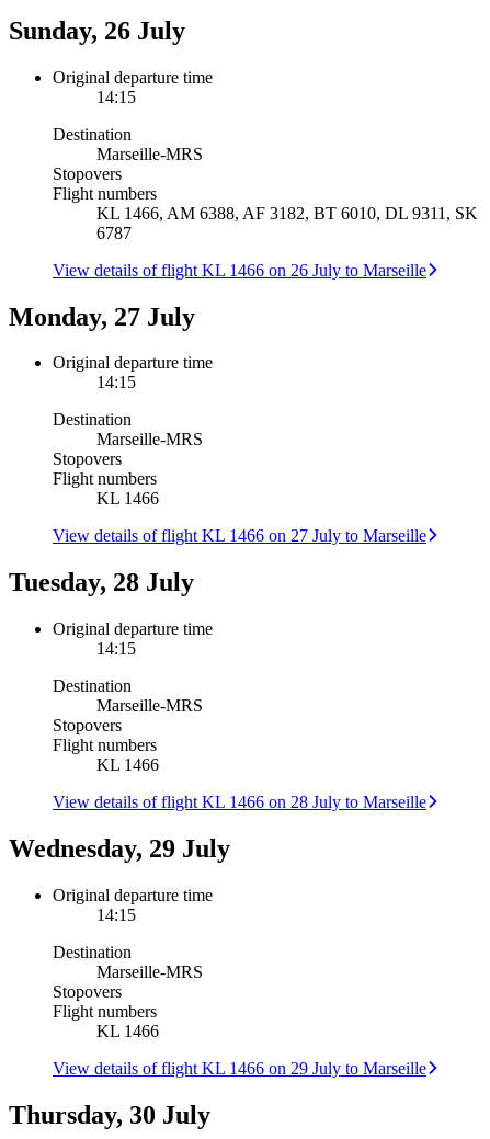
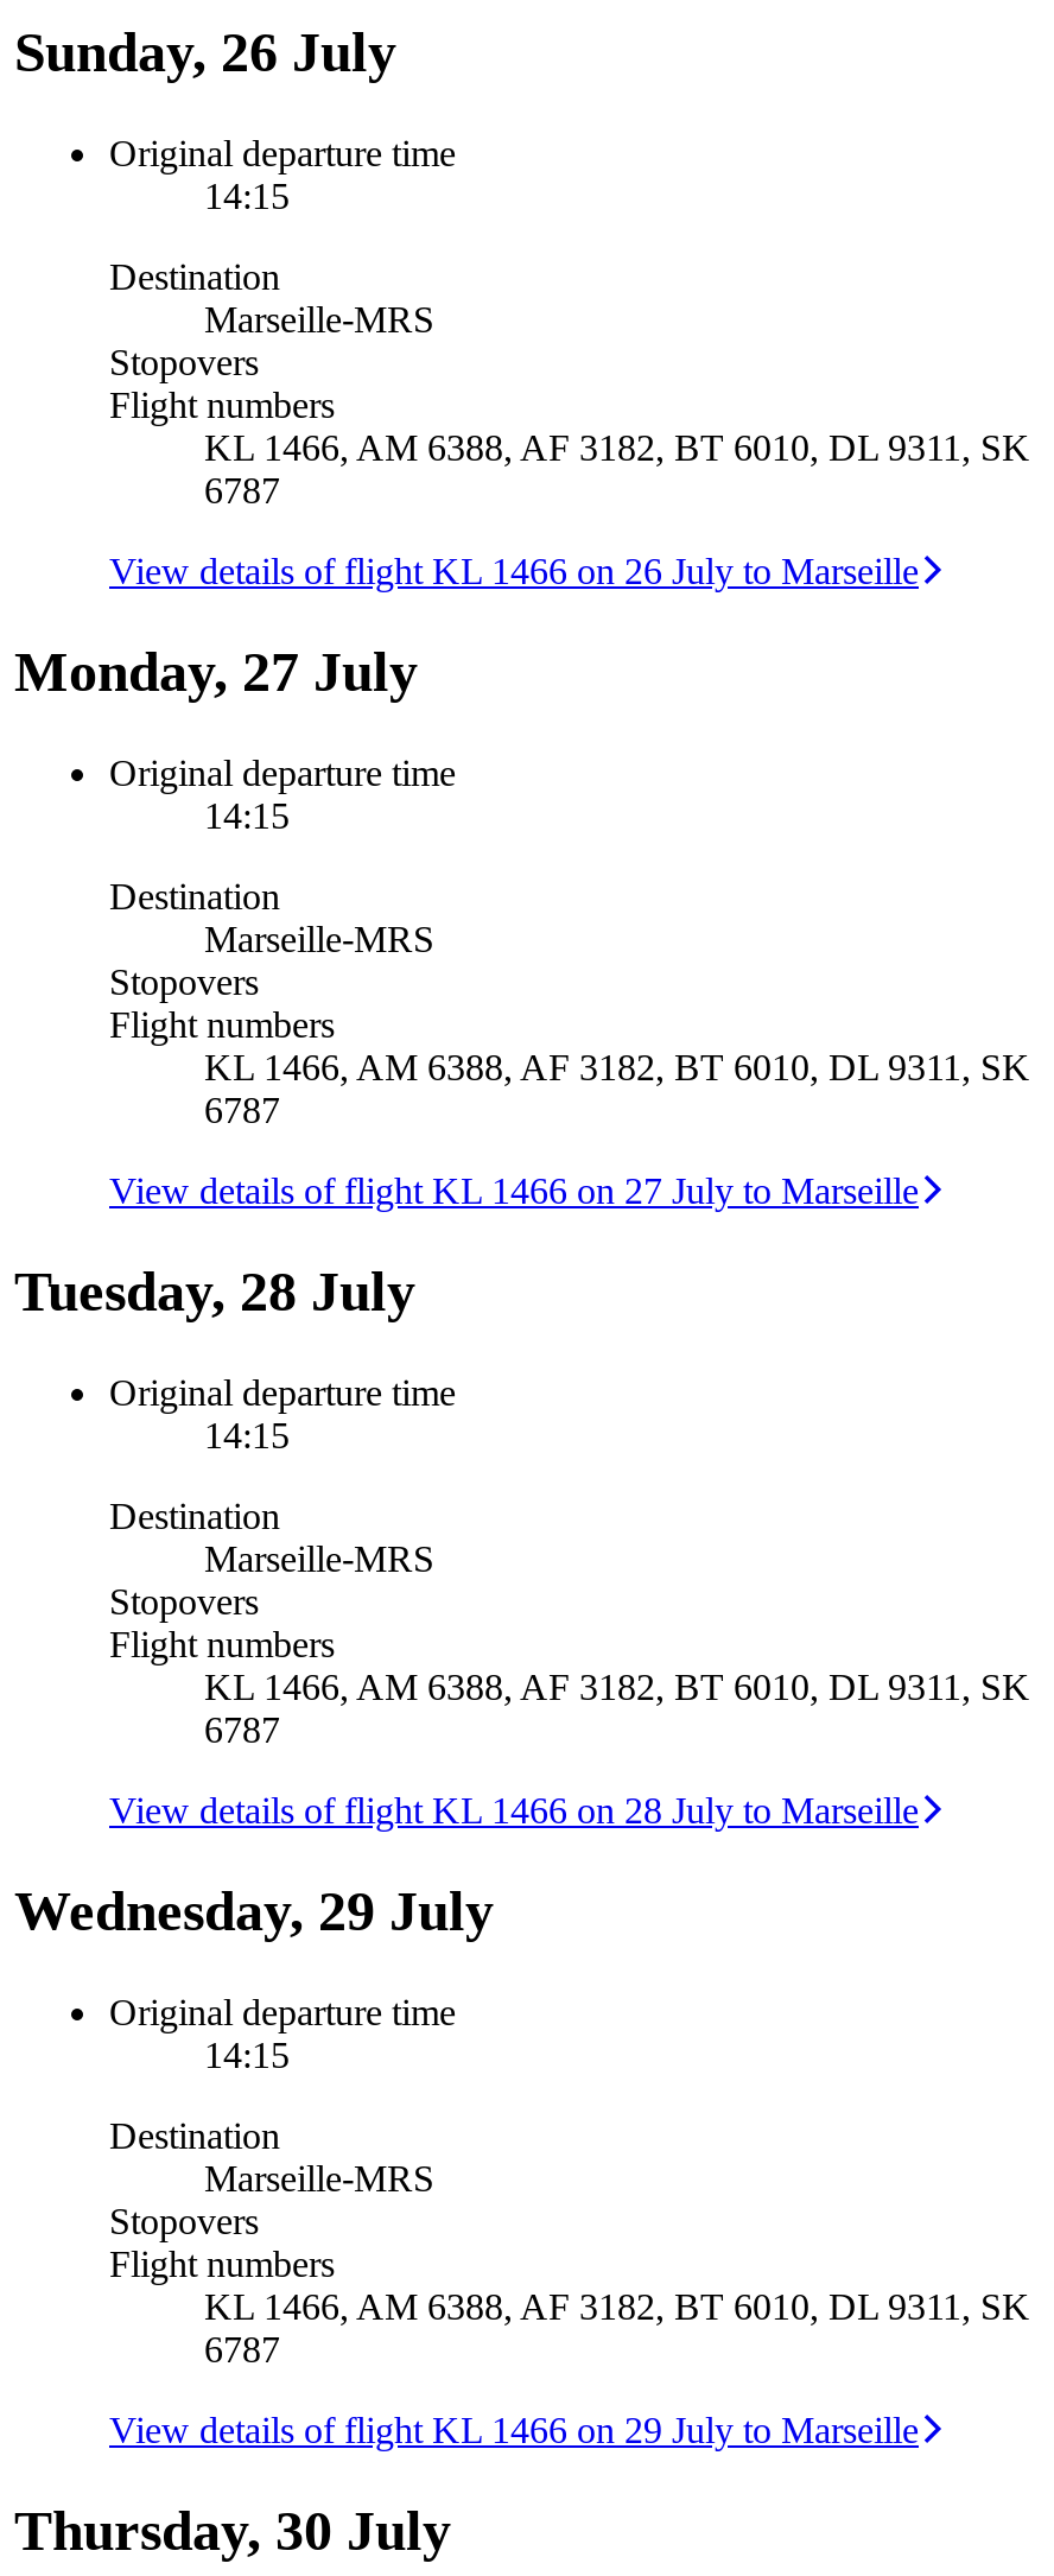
- KL 1466
+ KL 1466, AM 6388, AF 3182, BT 6010, DL 9311, SK
+ 6787

- KL 1466
+ KL 1466, AM 6388, AF 3182, BT 6010, DL 9311, SK
+ 6787

- KL 1466
+ KL 1466, AM 6388, AF 3182, BT 6010, DL 9311, SK
+ 6787
